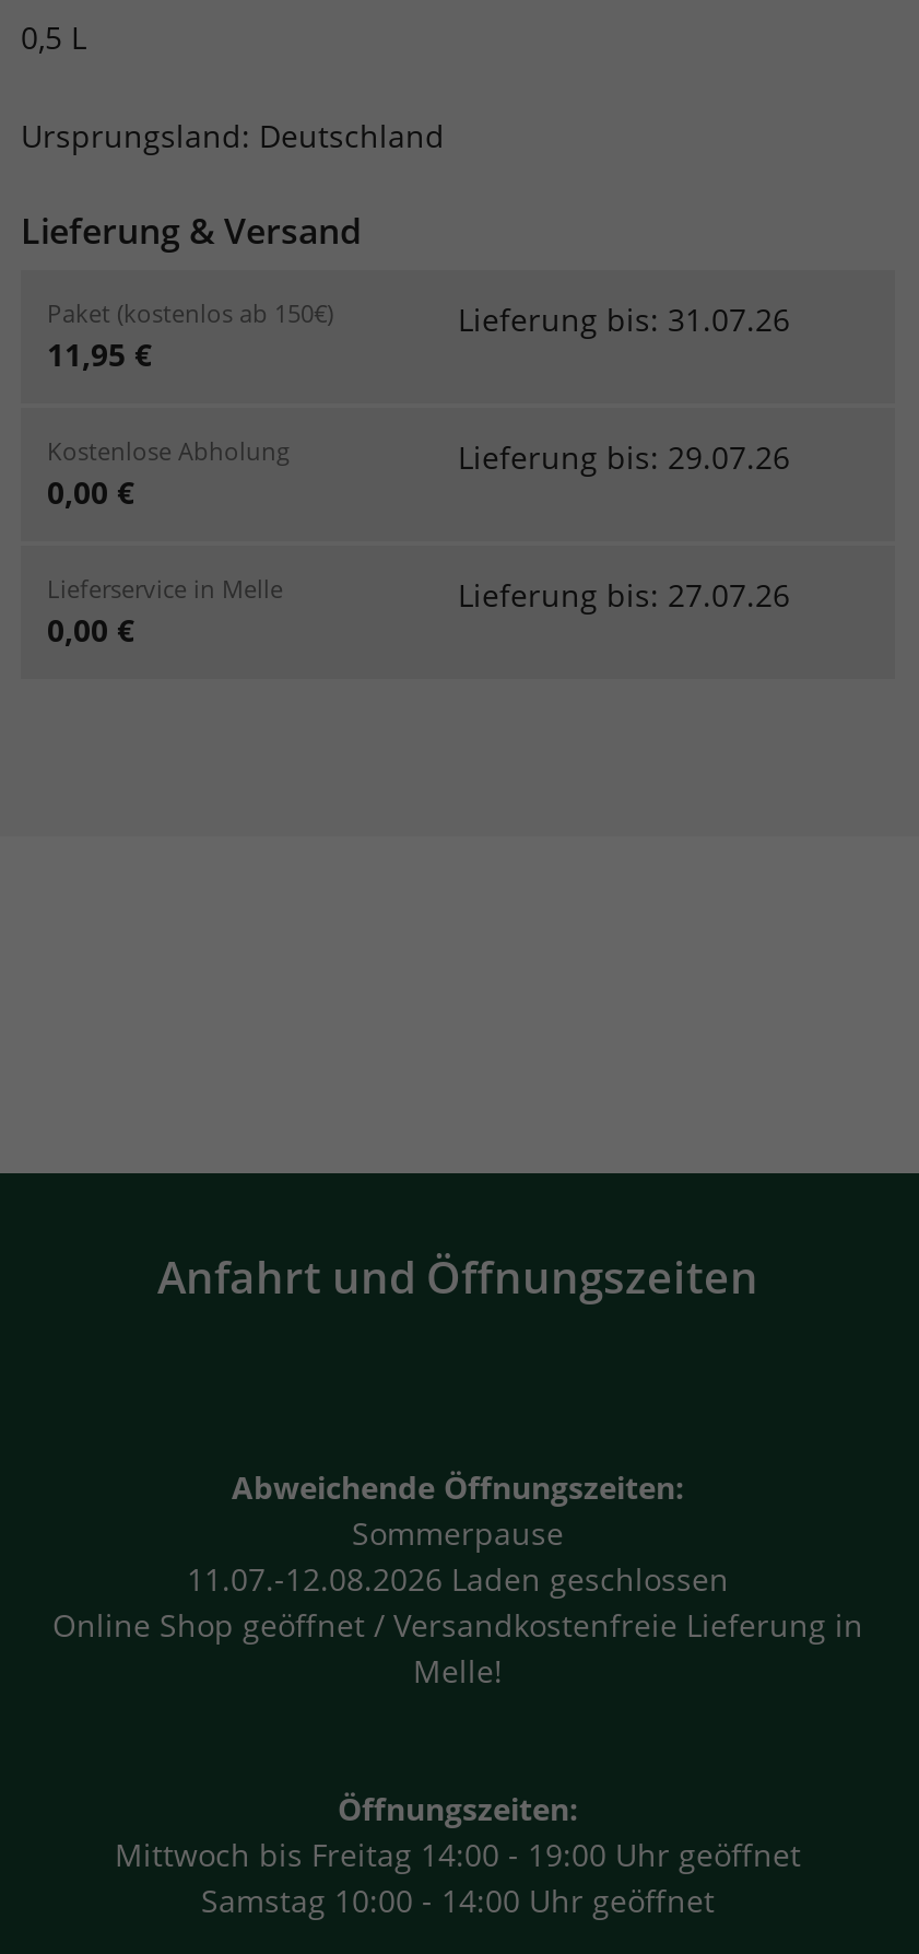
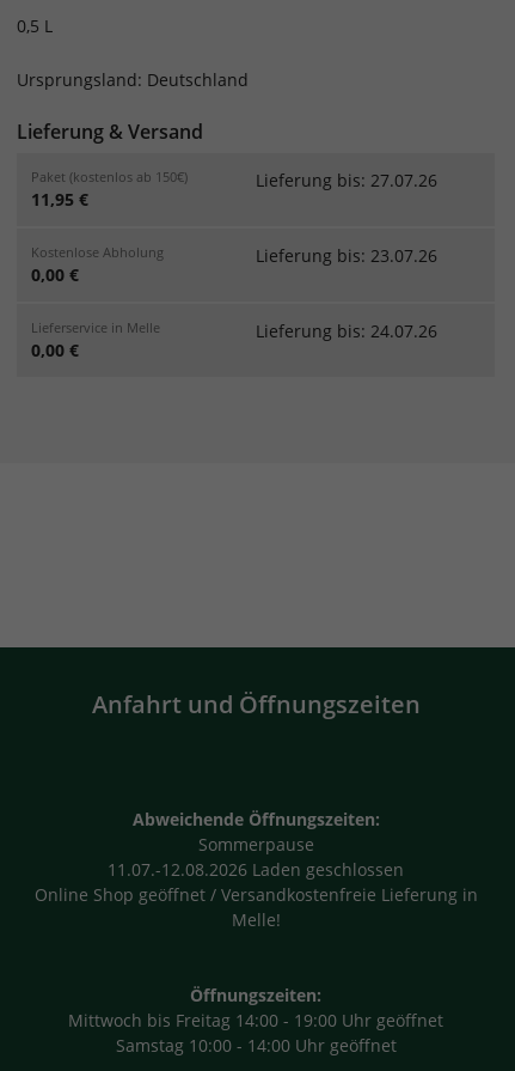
- Lieferung bis: 31.07.26

- Lieferung bis: 29.07.26
+ Lieferung bis: 23.07.26

moved up: Lieferung bis: 27.07.26

+ Lieferung bis: 24.07.26
